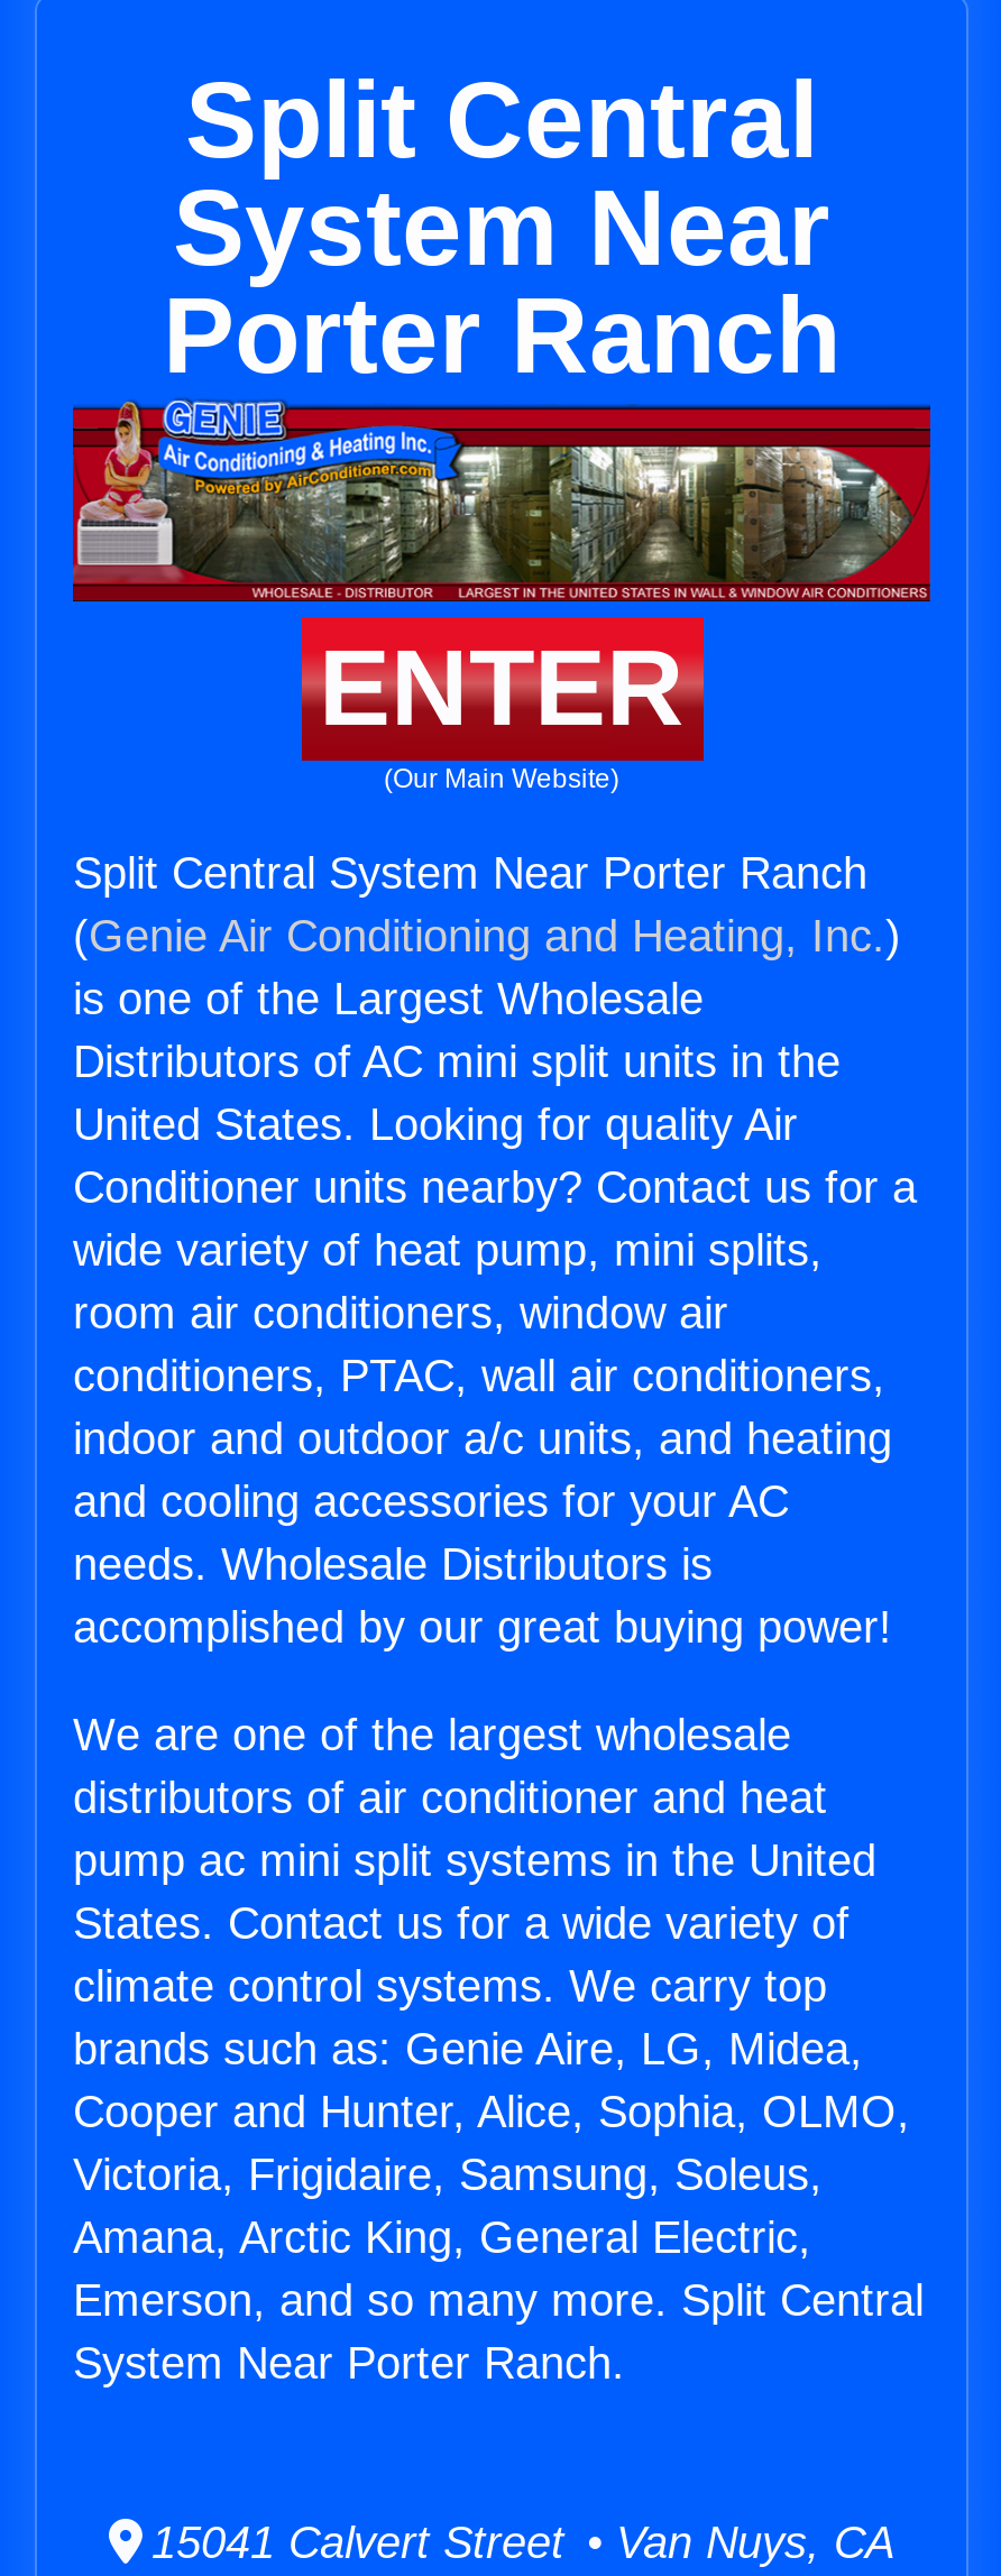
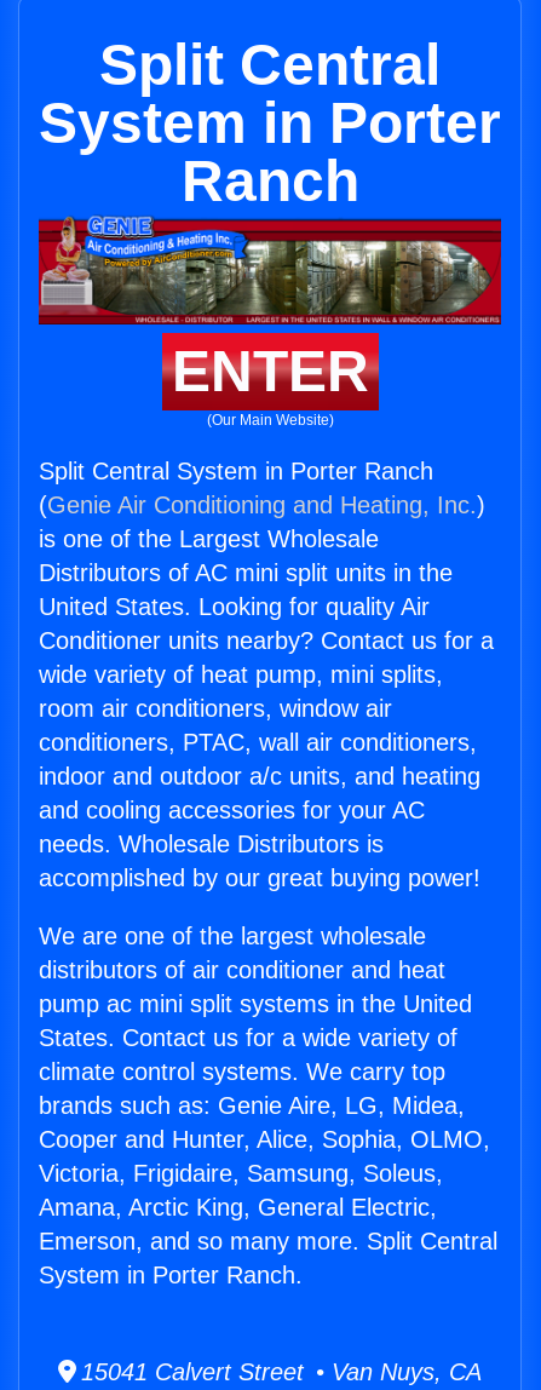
- System Near
- Porter Ranch
+ System in Porter
+ Ranch

- Split Central System Near Porter Ranch
+ Split Central System in Porter Ranch

- System Near Porter Ranch.
+ System in Porter Ranch.
